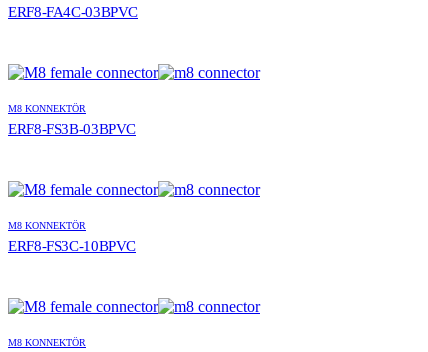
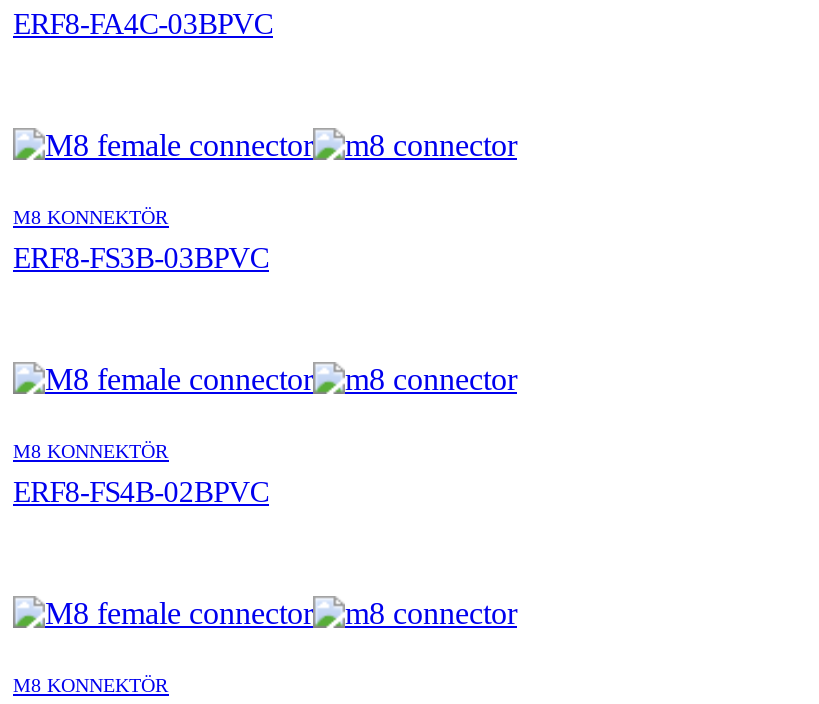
- ERF8-FS3C-10BPVC
+ ERF8-FS4B-02BPVC
